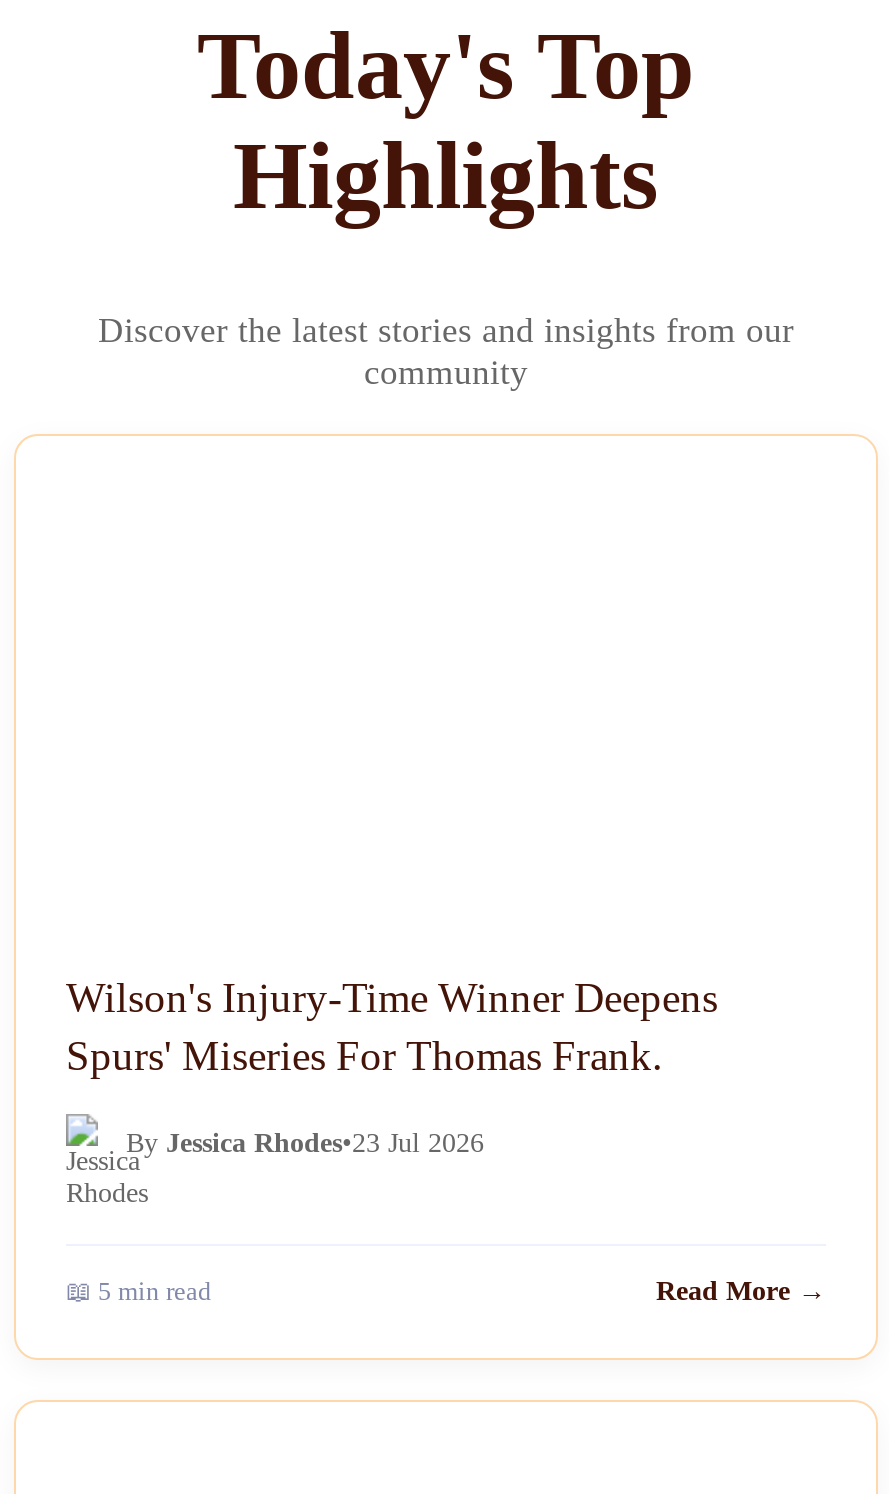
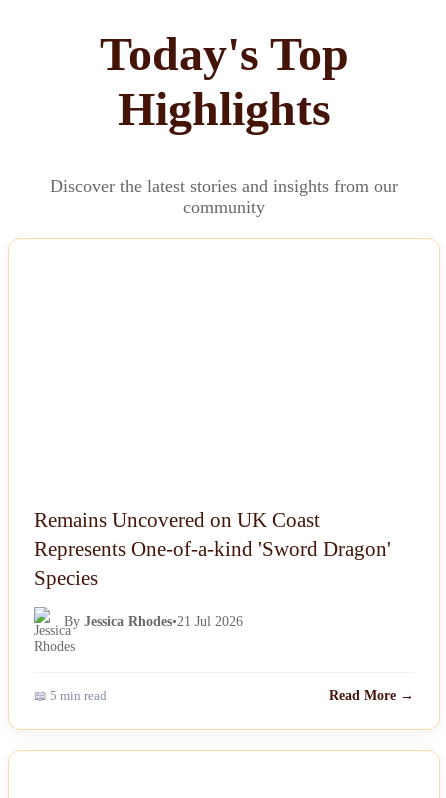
- Wilson's Injury-Time Winner Deepens
- Spurs' Miseries For Thomas Frank.
+ Remains Uncovered on UK Coast
+ Represents One-of-a-kind 'Sword Dragon'
+ Species

- By Jessica Rhodes•23 Jul 2026
+ By Jessica Rhodes•21 Jul 2026
